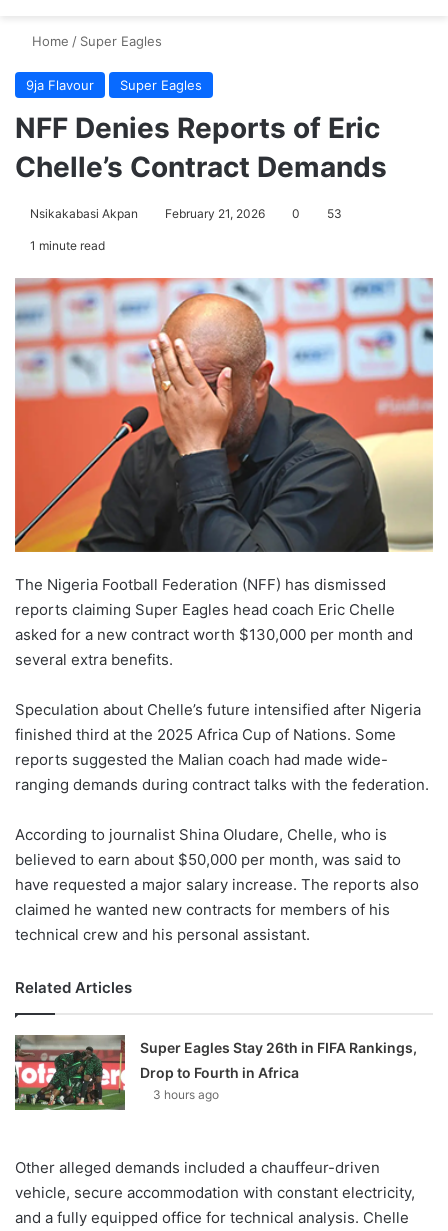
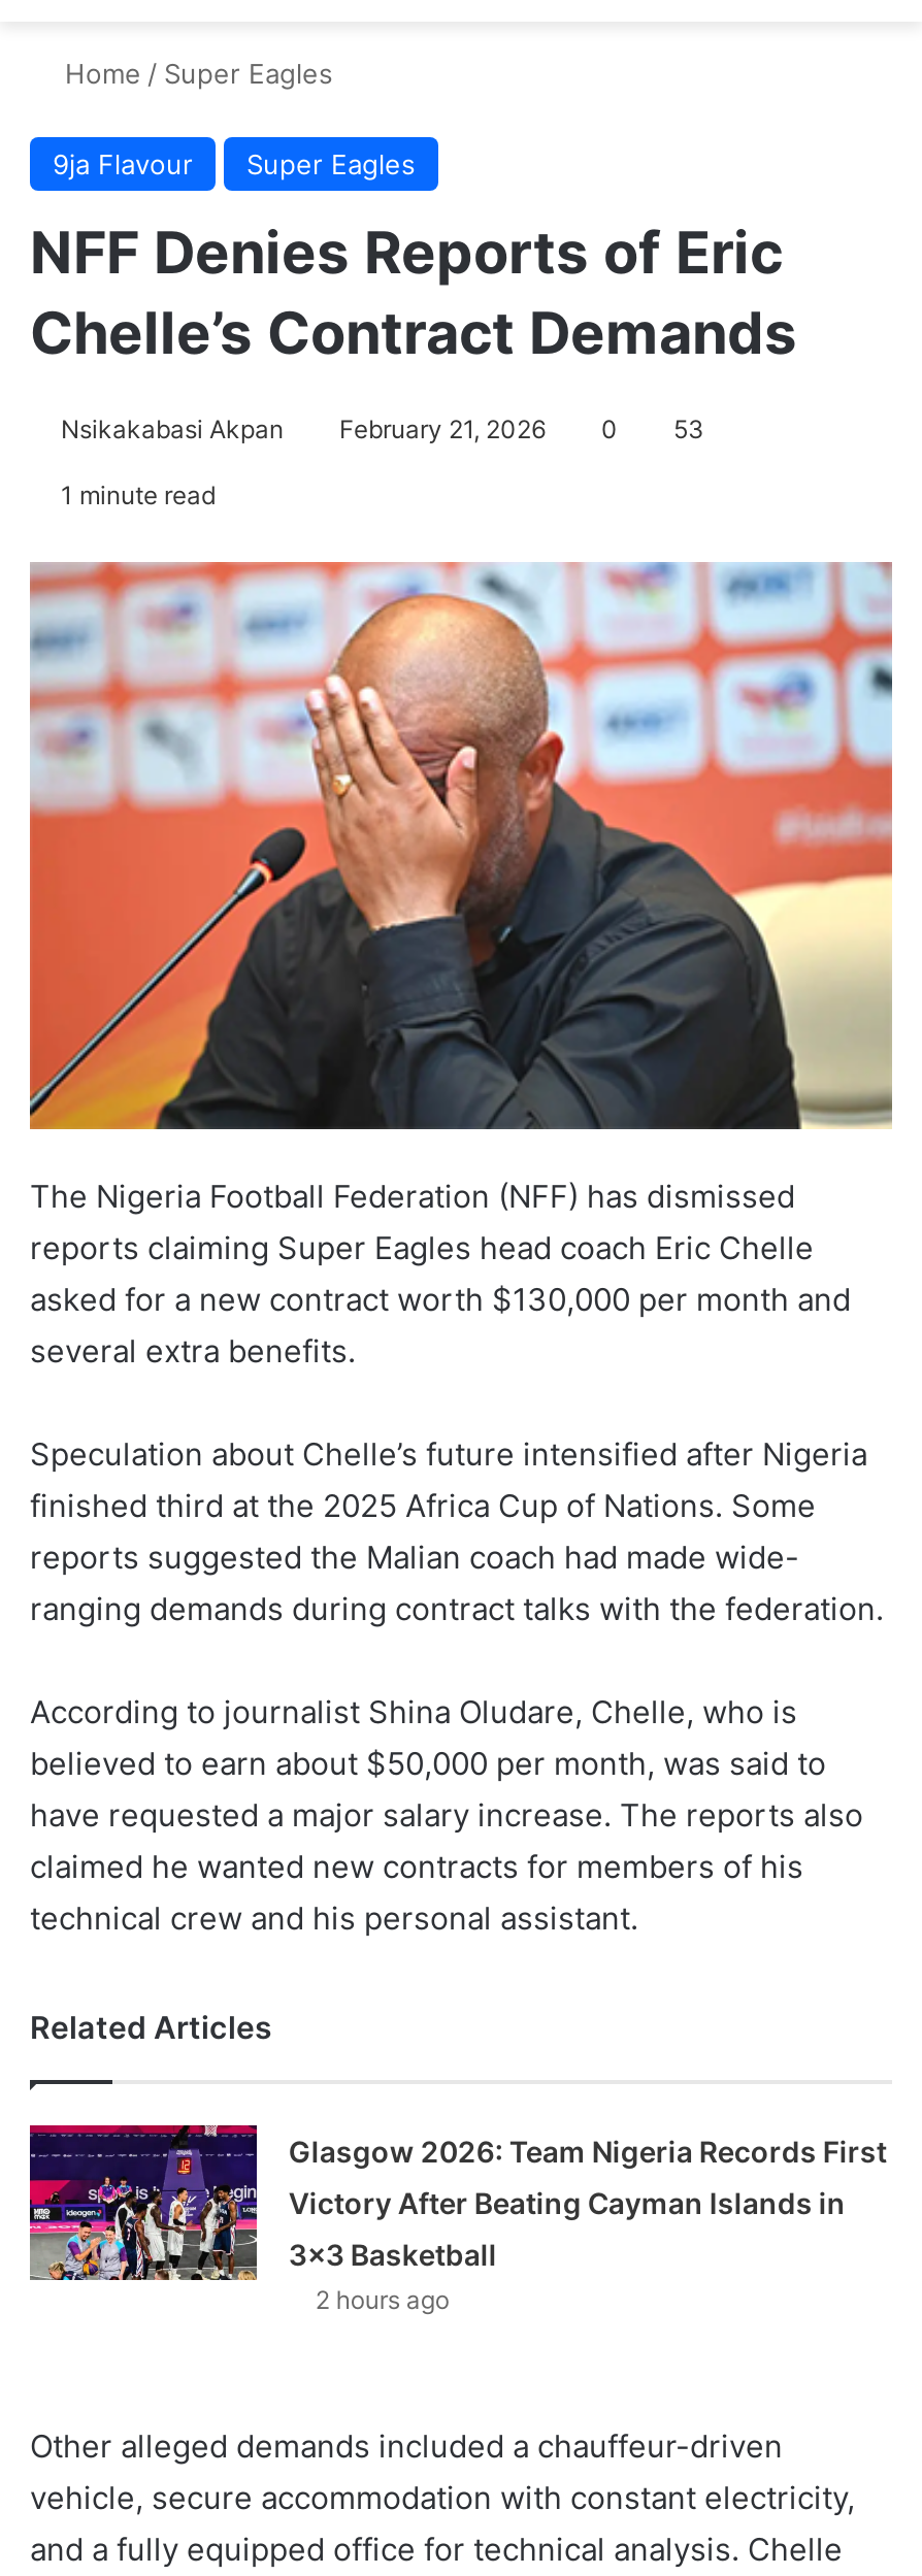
- [image]
- Super Eagles Stay 26th in FIFA Rankings,
- Drop to Fourth in Africa
- 3 hours ago
+ [image]
+ Glasgow 2026: Team Nigeria Records First
+ Victory After Beating Cayman Islands in
+ 3×3 Basketball
+ 2 hours ago
